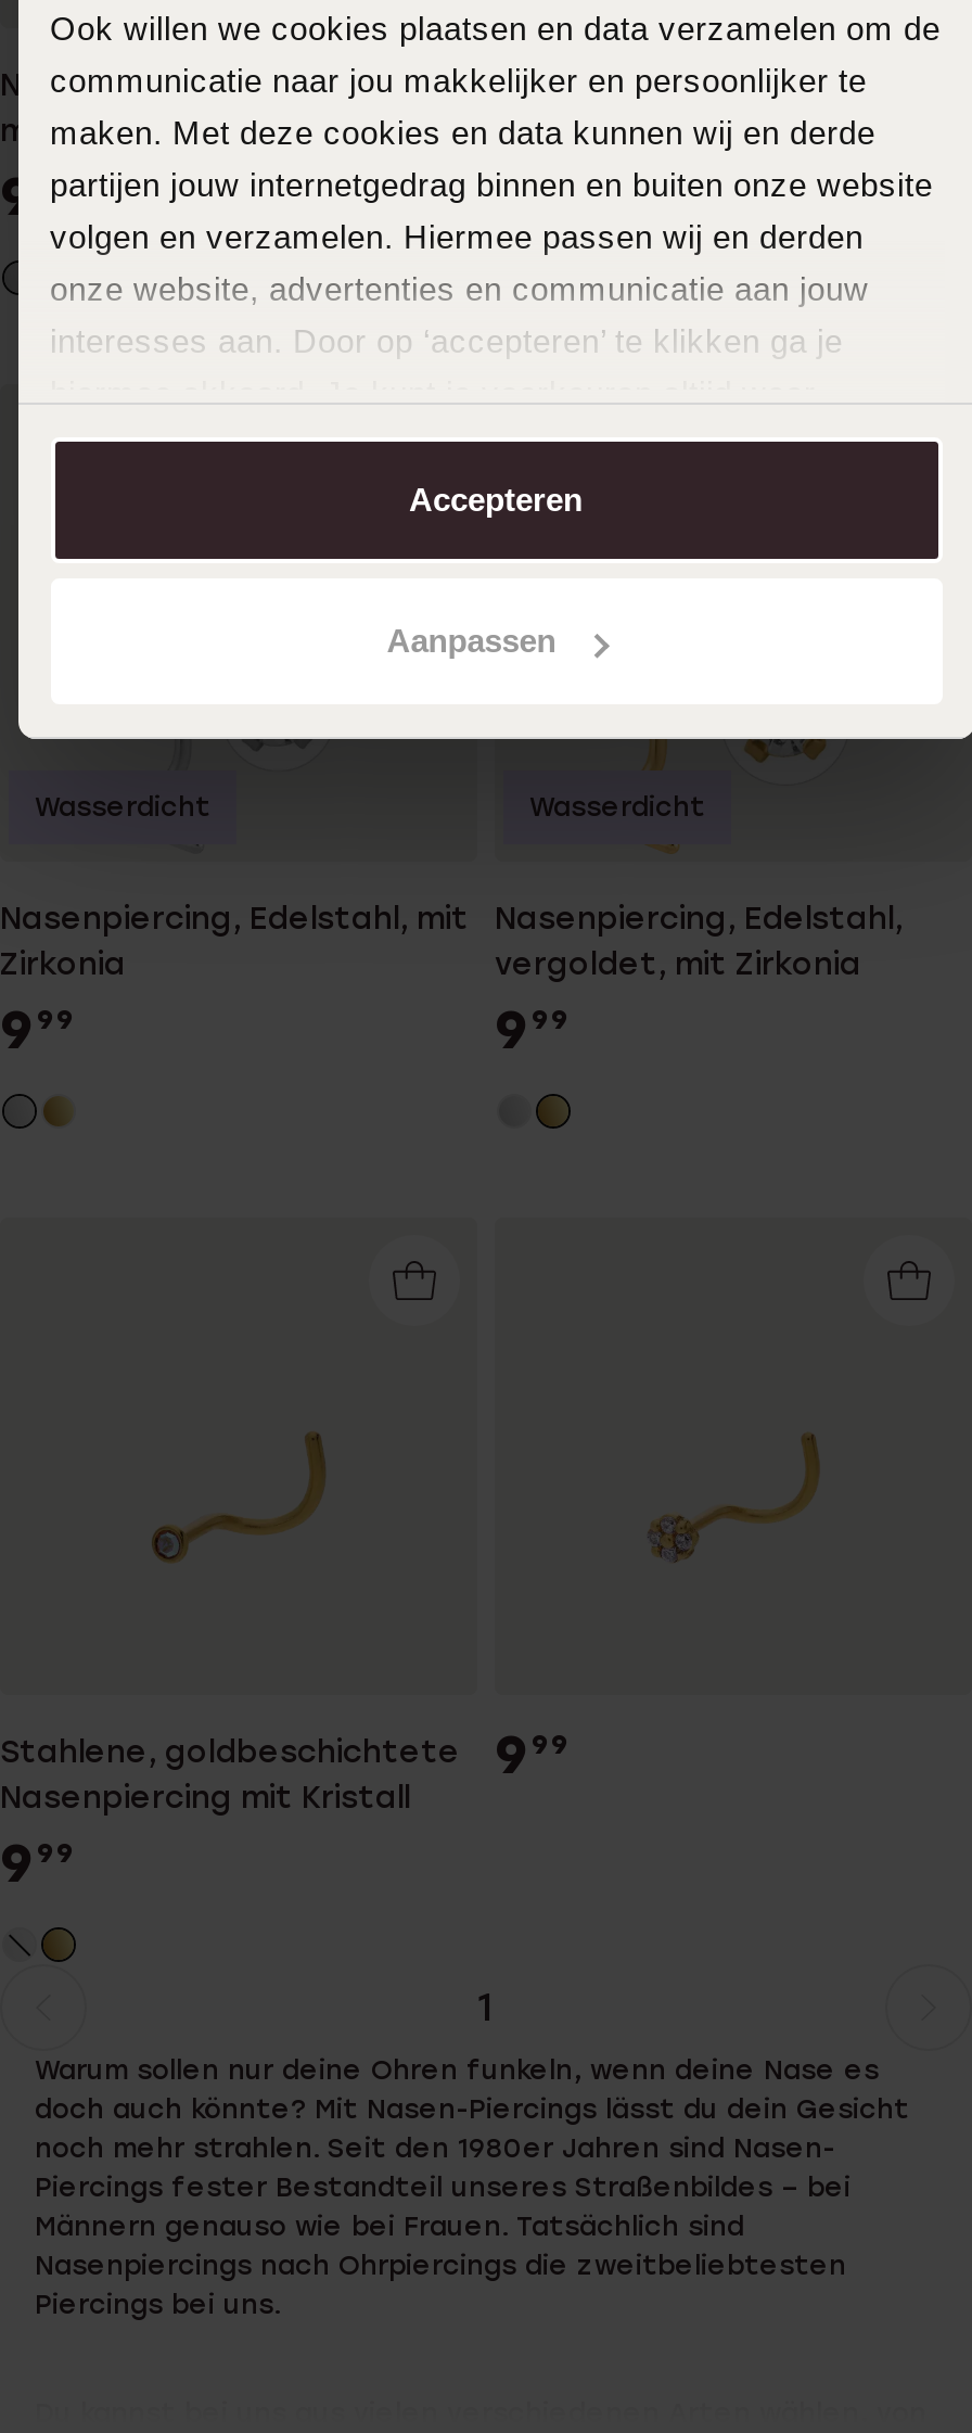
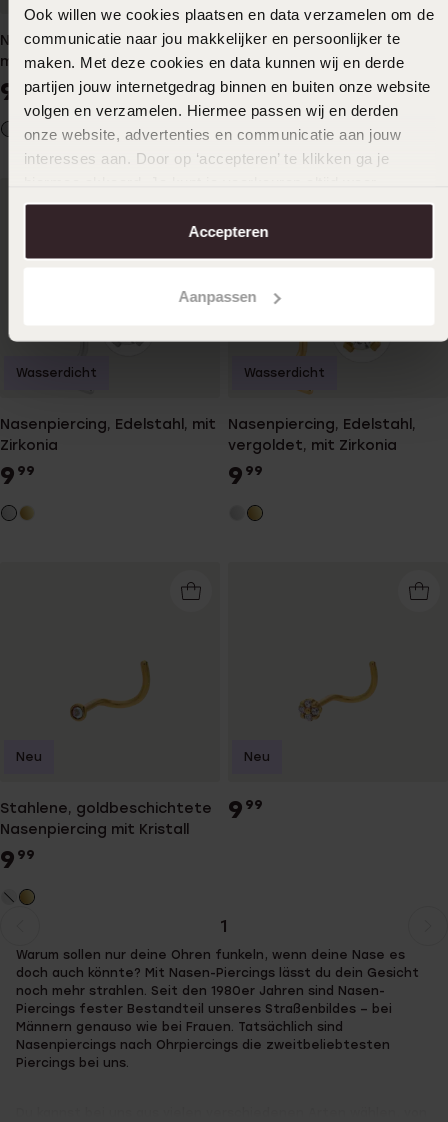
+ Neu

+ Neu
